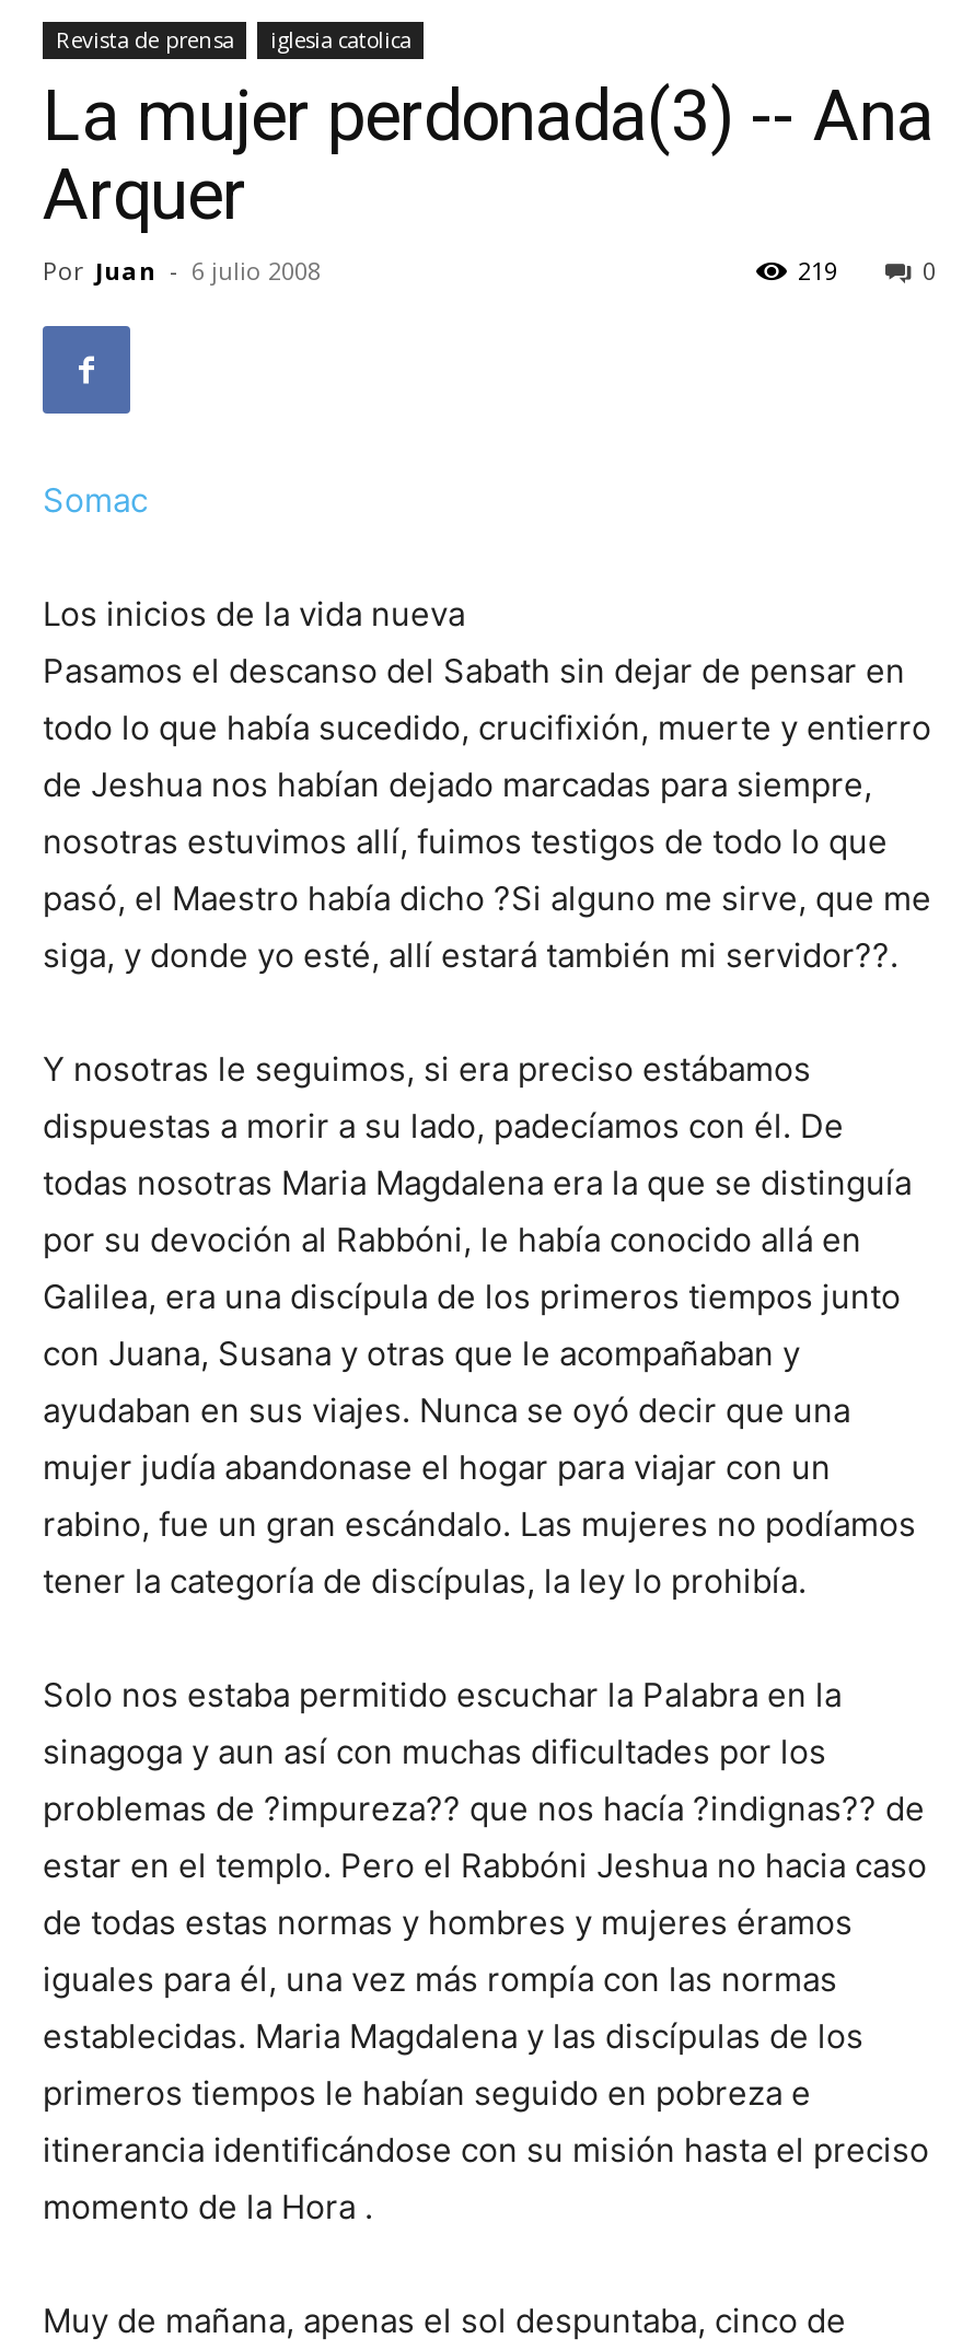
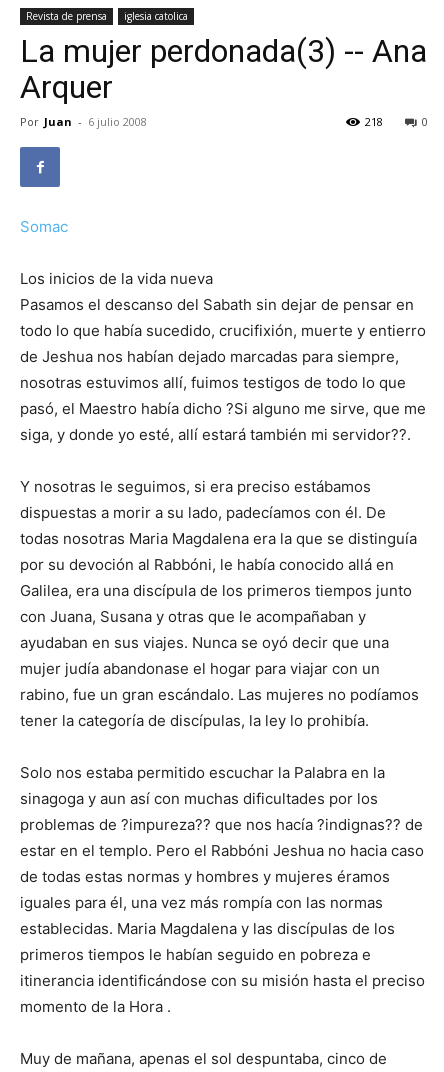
- 219
+ 218
